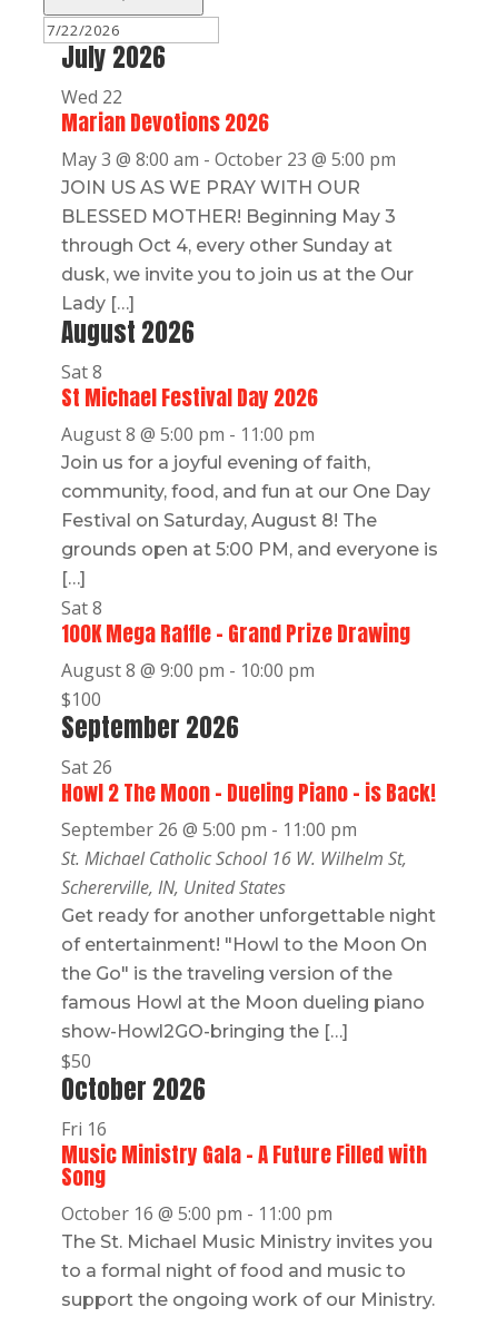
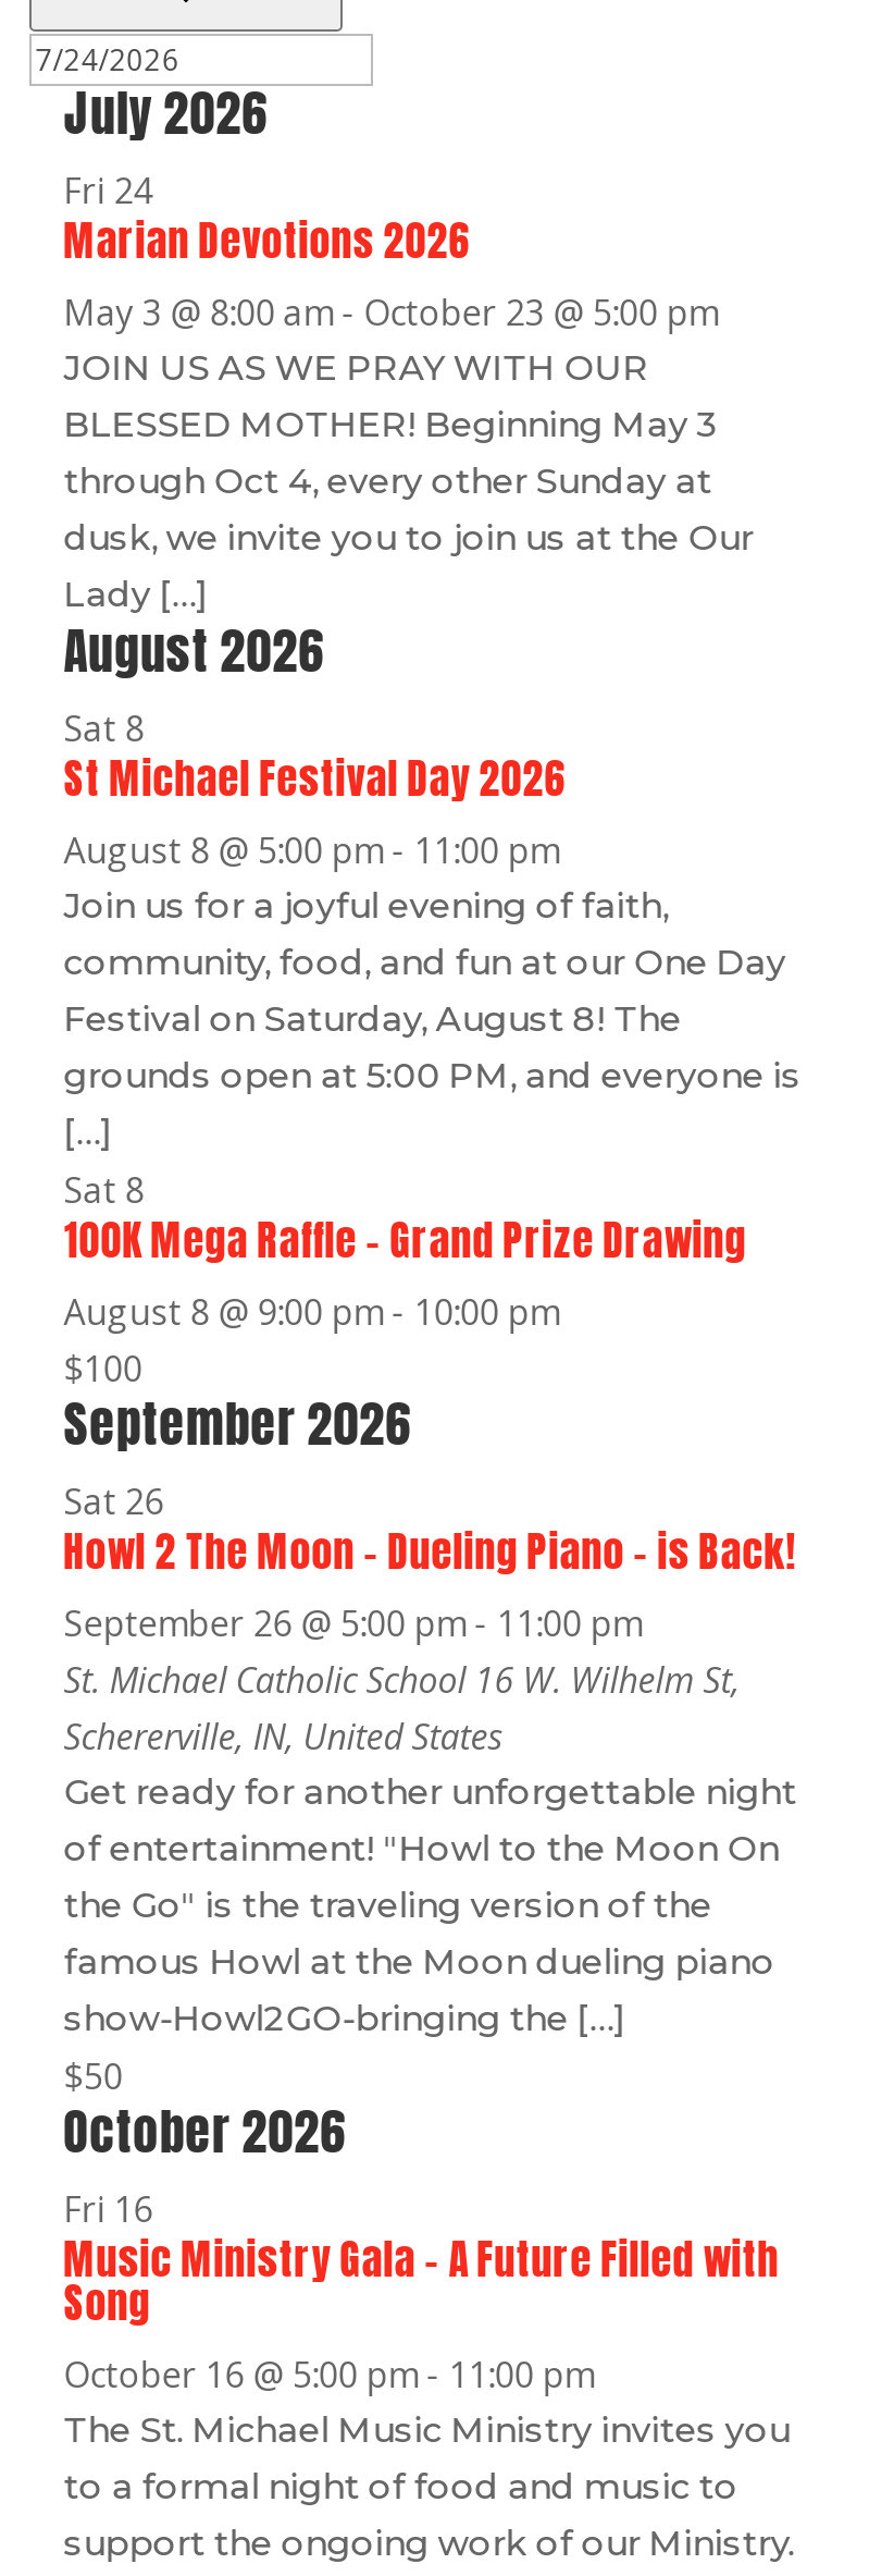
- Wed 22
+ Fri 24
